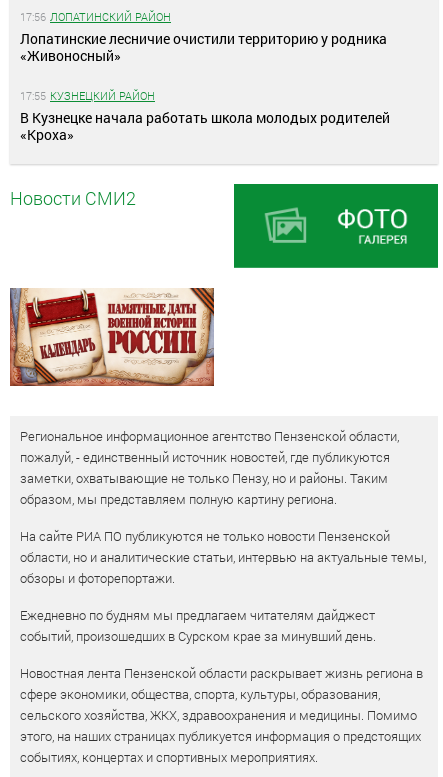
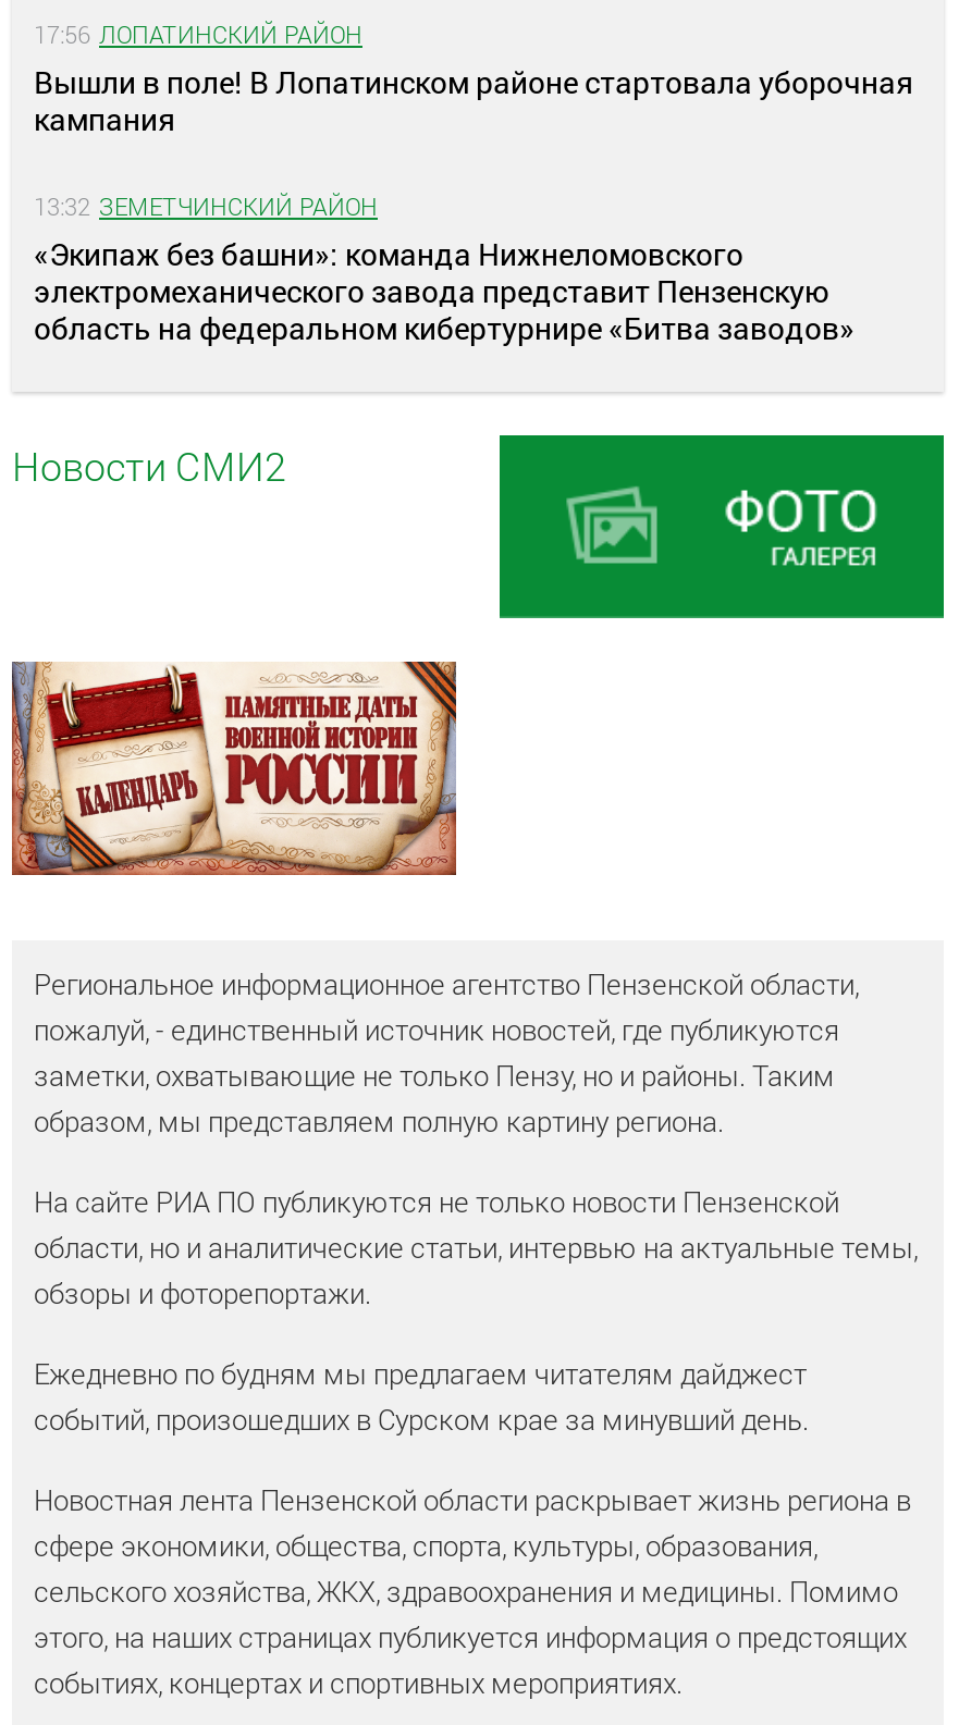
- Лопатинские лесничие очистили территорию у родника
- «Живоносный»
+ Вышли в поле! В Лопатинском районе стартовала уборочная
+ кампания

- 17:55 КУЗНЕЦКИЙ РАЙОН
- В Кузнецке начала работать школа молодых родителей
- «Кроха»
+ 13:32 ЗЕМЕТЧИНСКИЙ РАЙОН
+ «Экипаж без башни»: команда Нижнеломовского
+ электромеханического завода представит Пензенскую
+ область на федеральном кибертурнире «Битва заводов»
